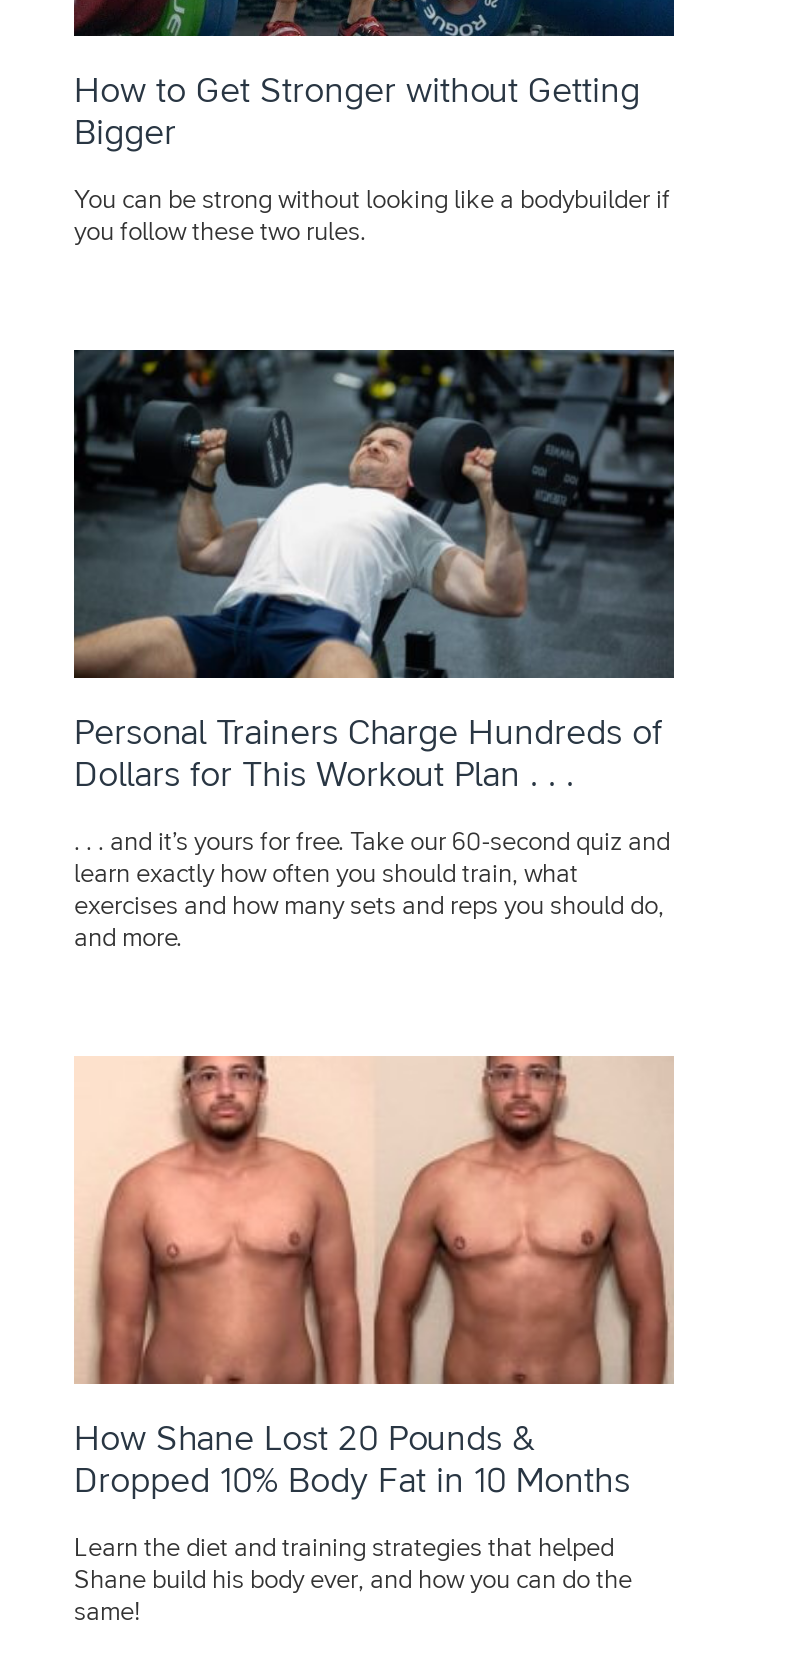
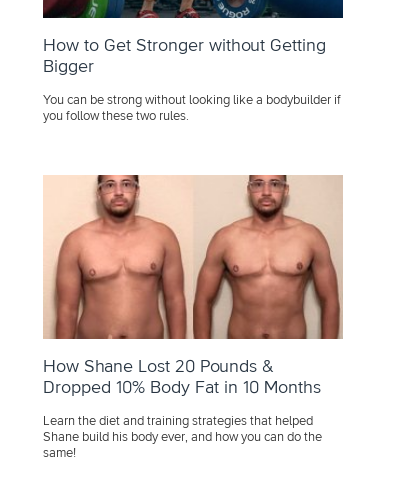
- [image]
- Personal Trainers Charge Hundreds of
- Dollars for This Workout Plan . . .
- . . . and it’s yours for free. Take our 60-second quiz and
- learn exactly how often you should train, what
- exercises and how many sets and reps you should do,
- and more.
